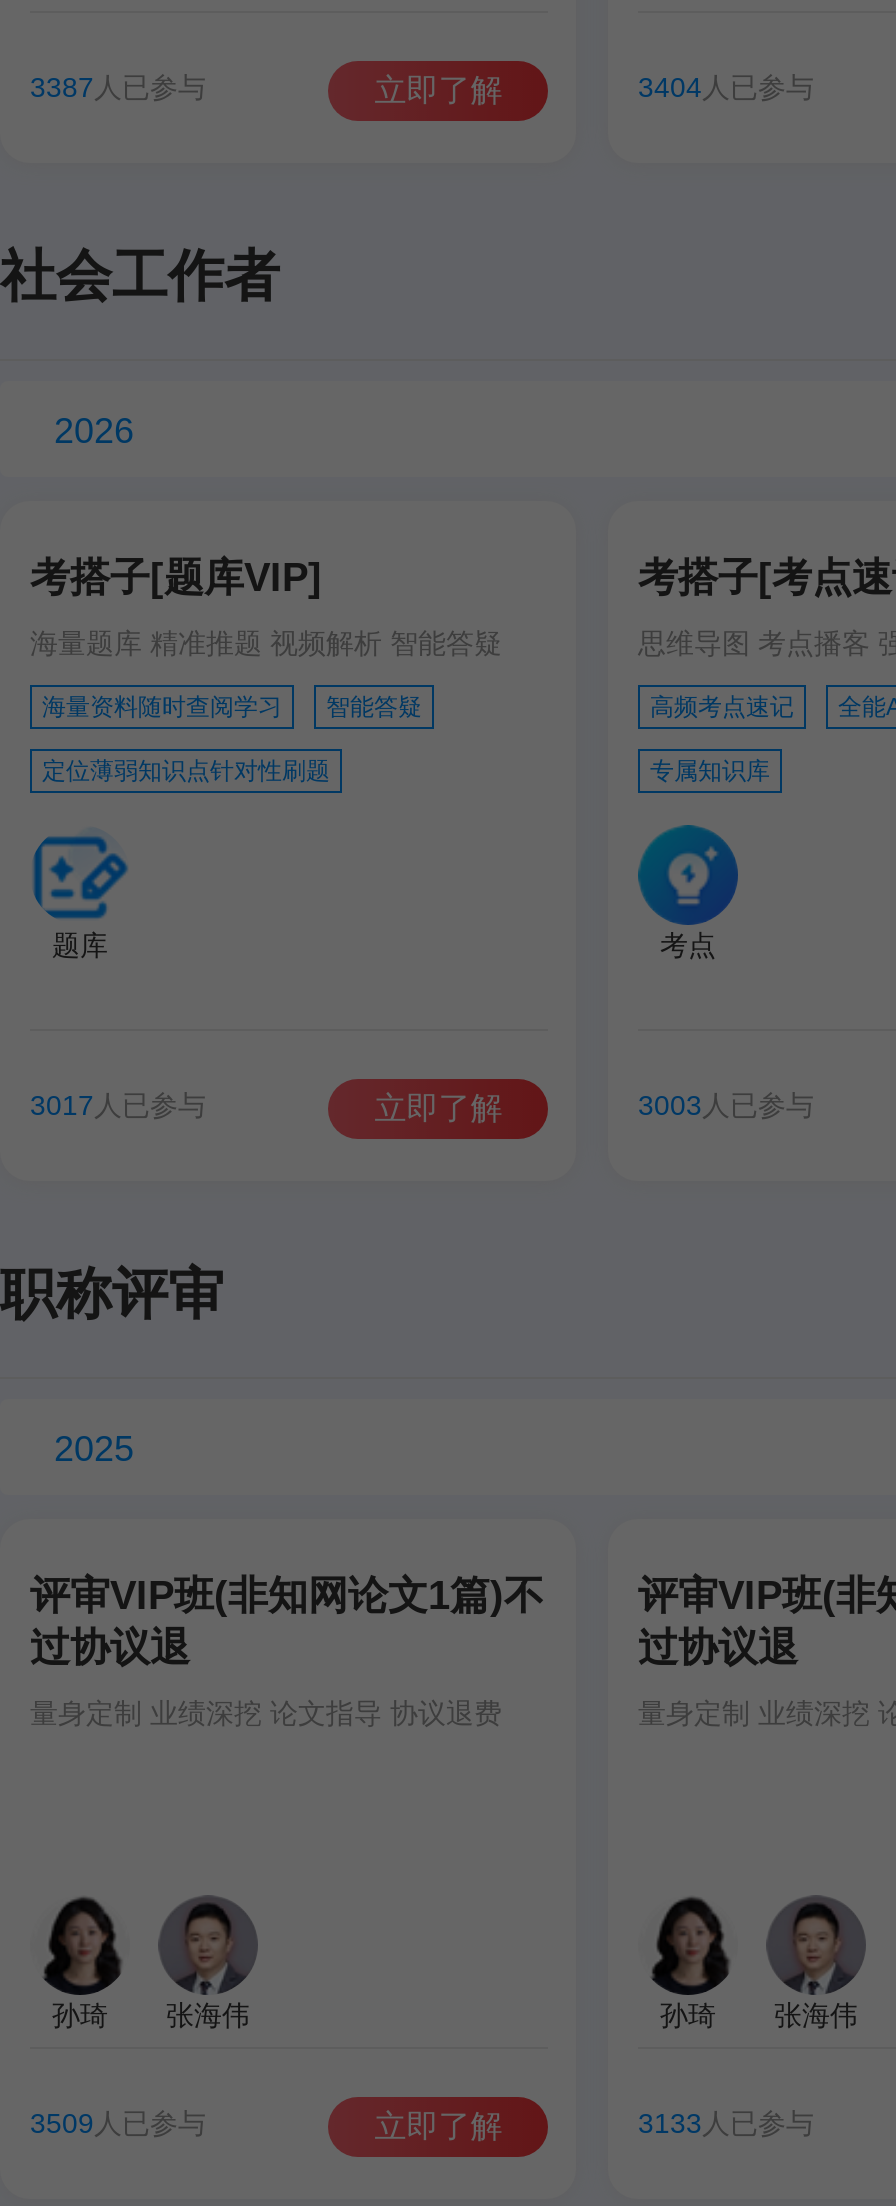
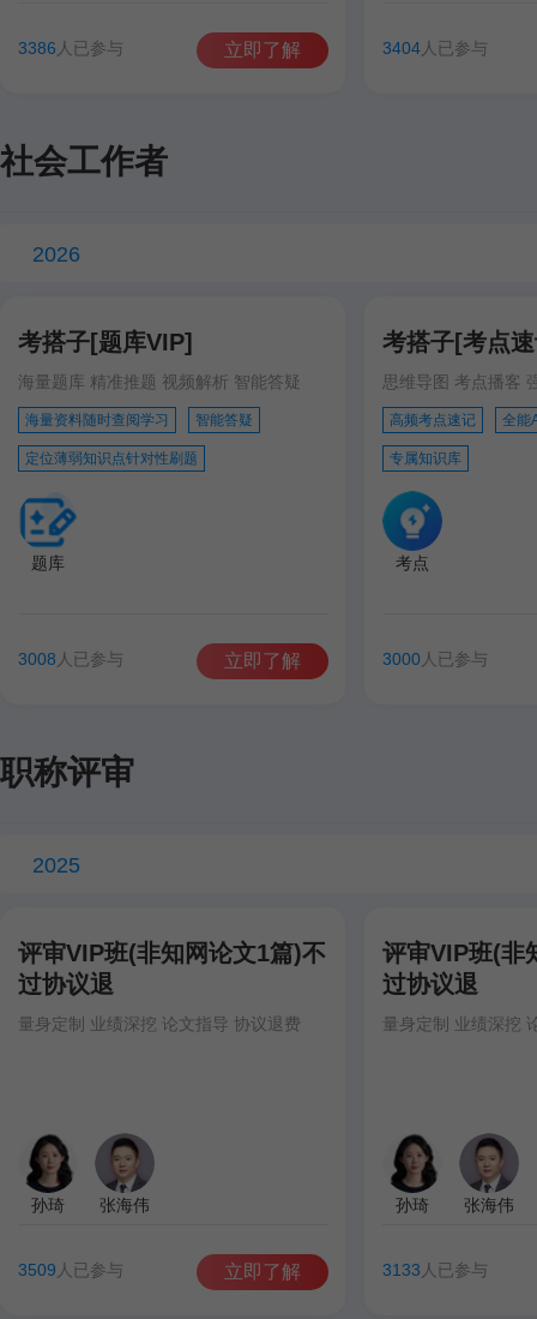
- 3387人已参与
+ 3386人已参与

- 3017人已参与
+ 3008人已参与

- 3003人已参与
+ 3000人已参与
